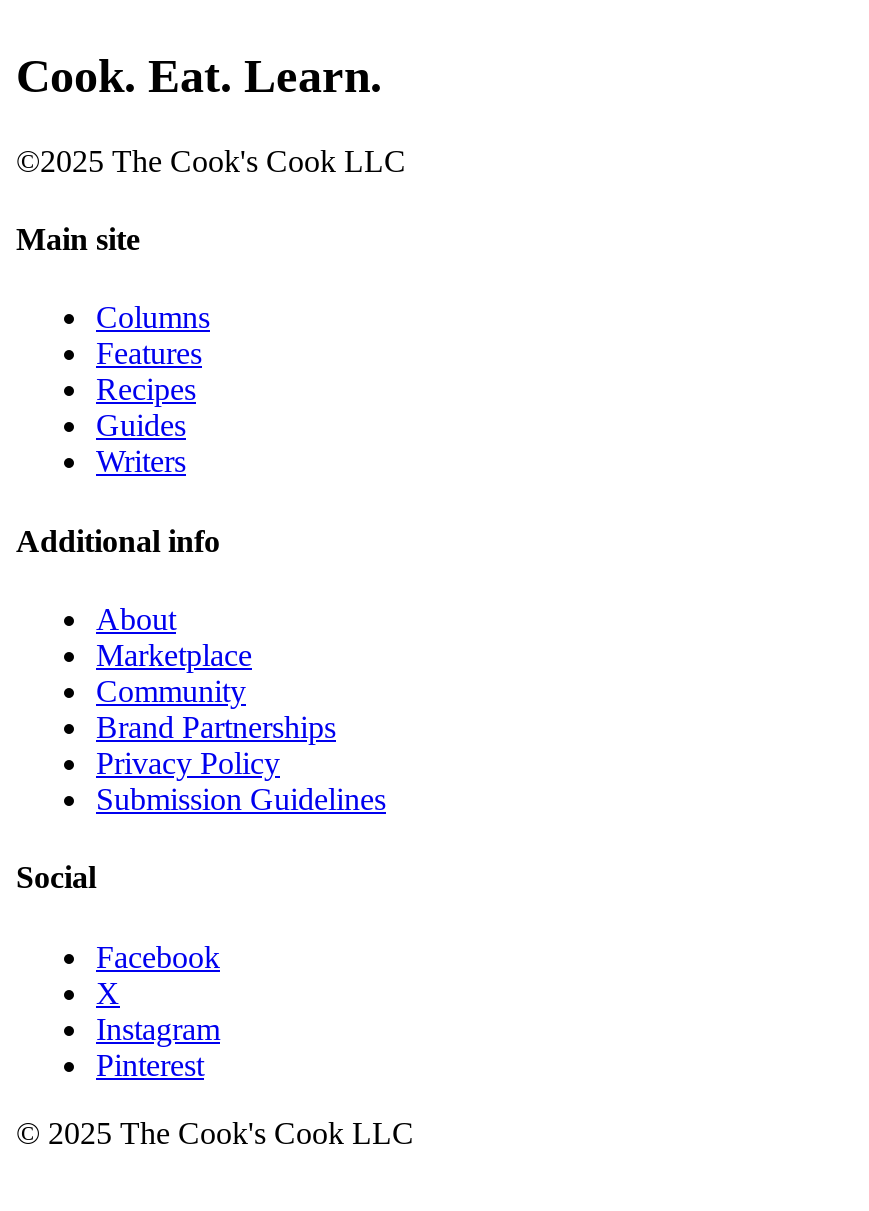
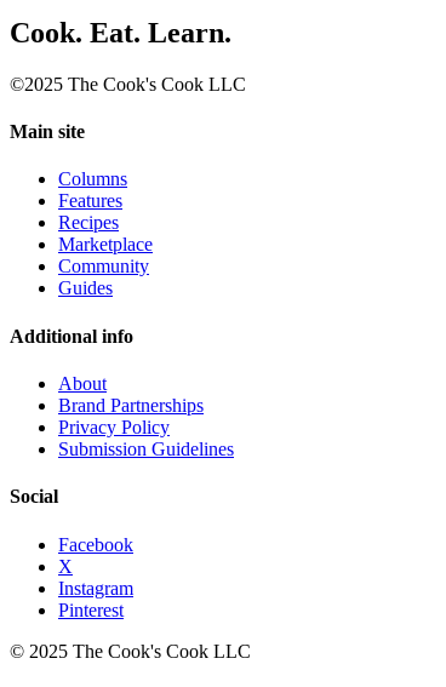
moved down: Guides | Additional info | About

- Writers

moved up: Marketplace | Community
